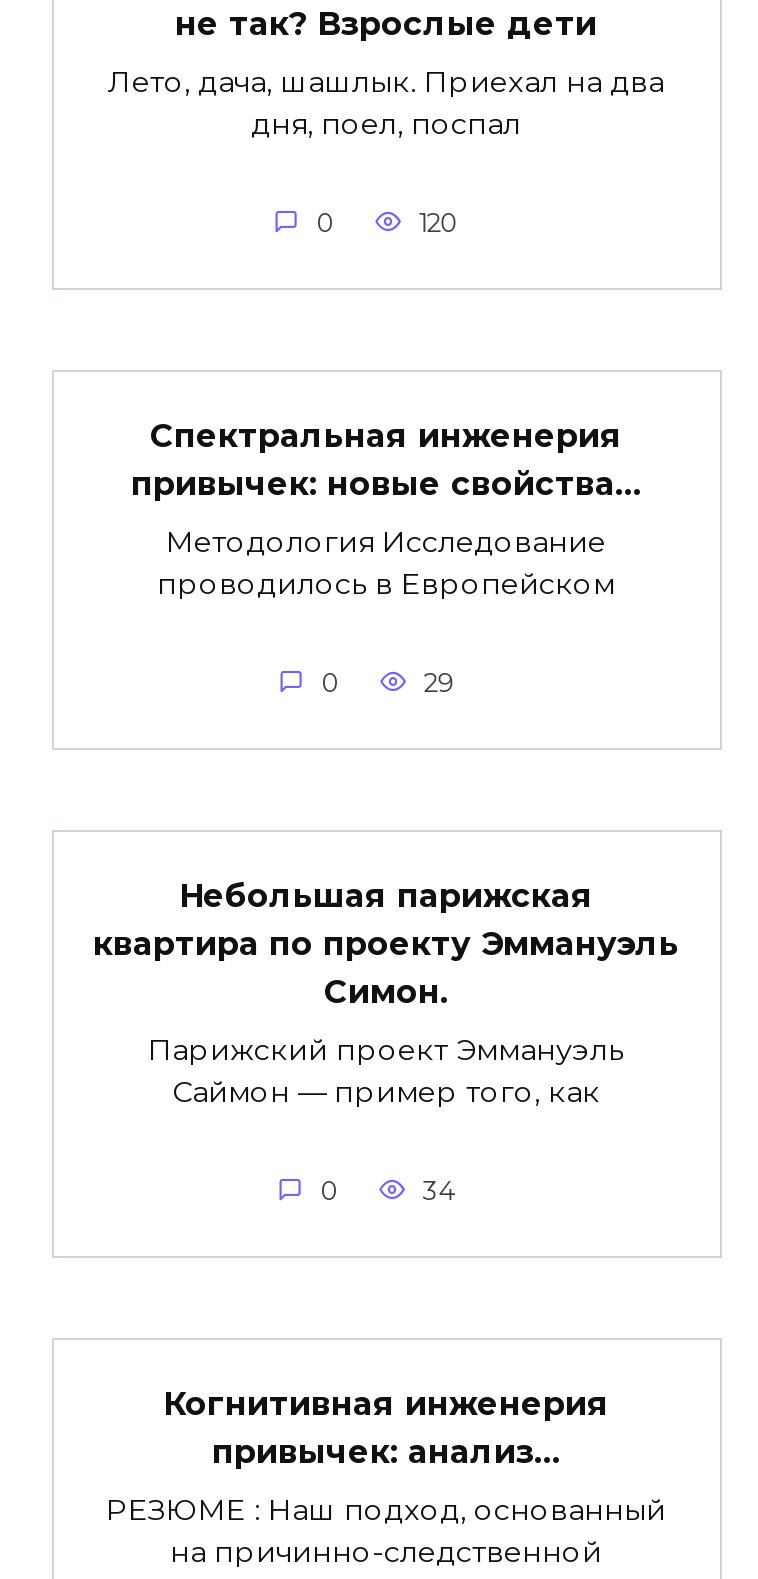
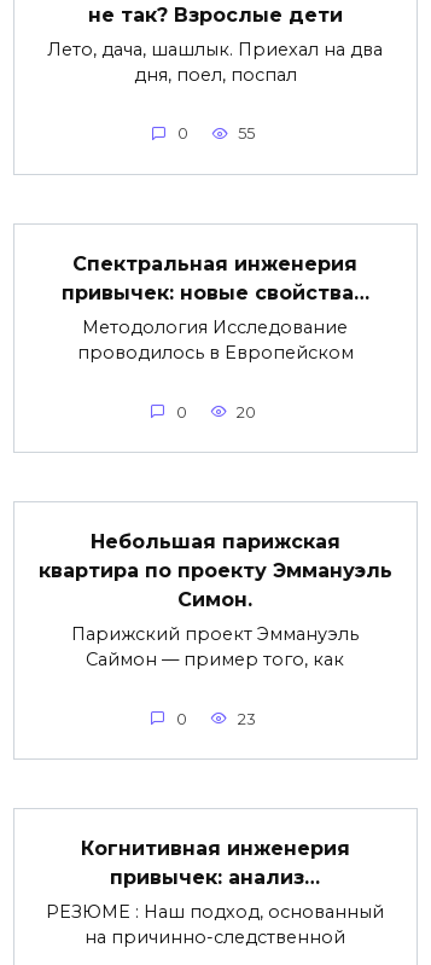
- 120
+ 55

- 29
+ 20

- 34
+ 23
